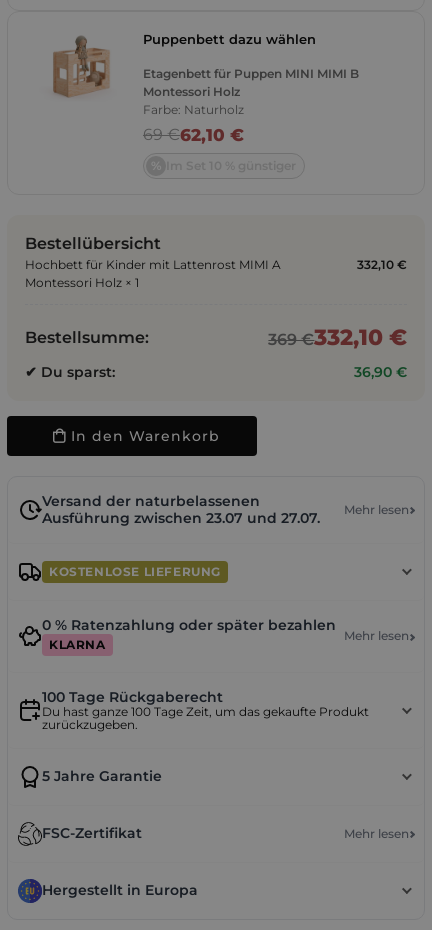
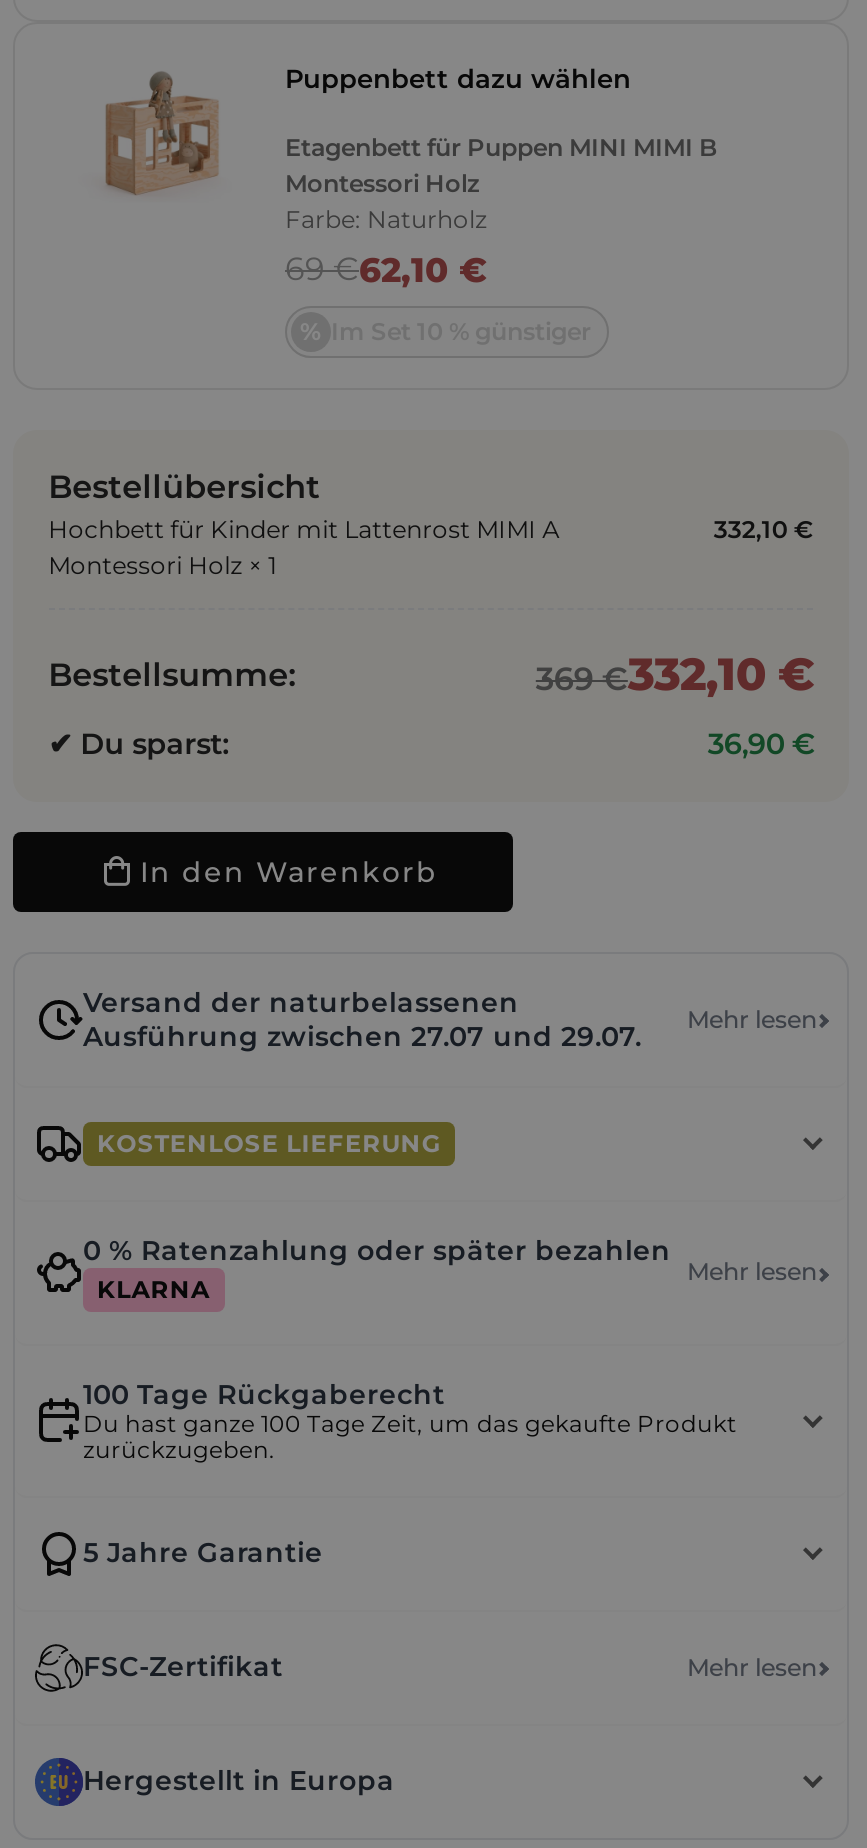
- Ausführung zwischen 23.07 und 27.07.
+ Ausführung zwischen 27.07 und 29.07.
